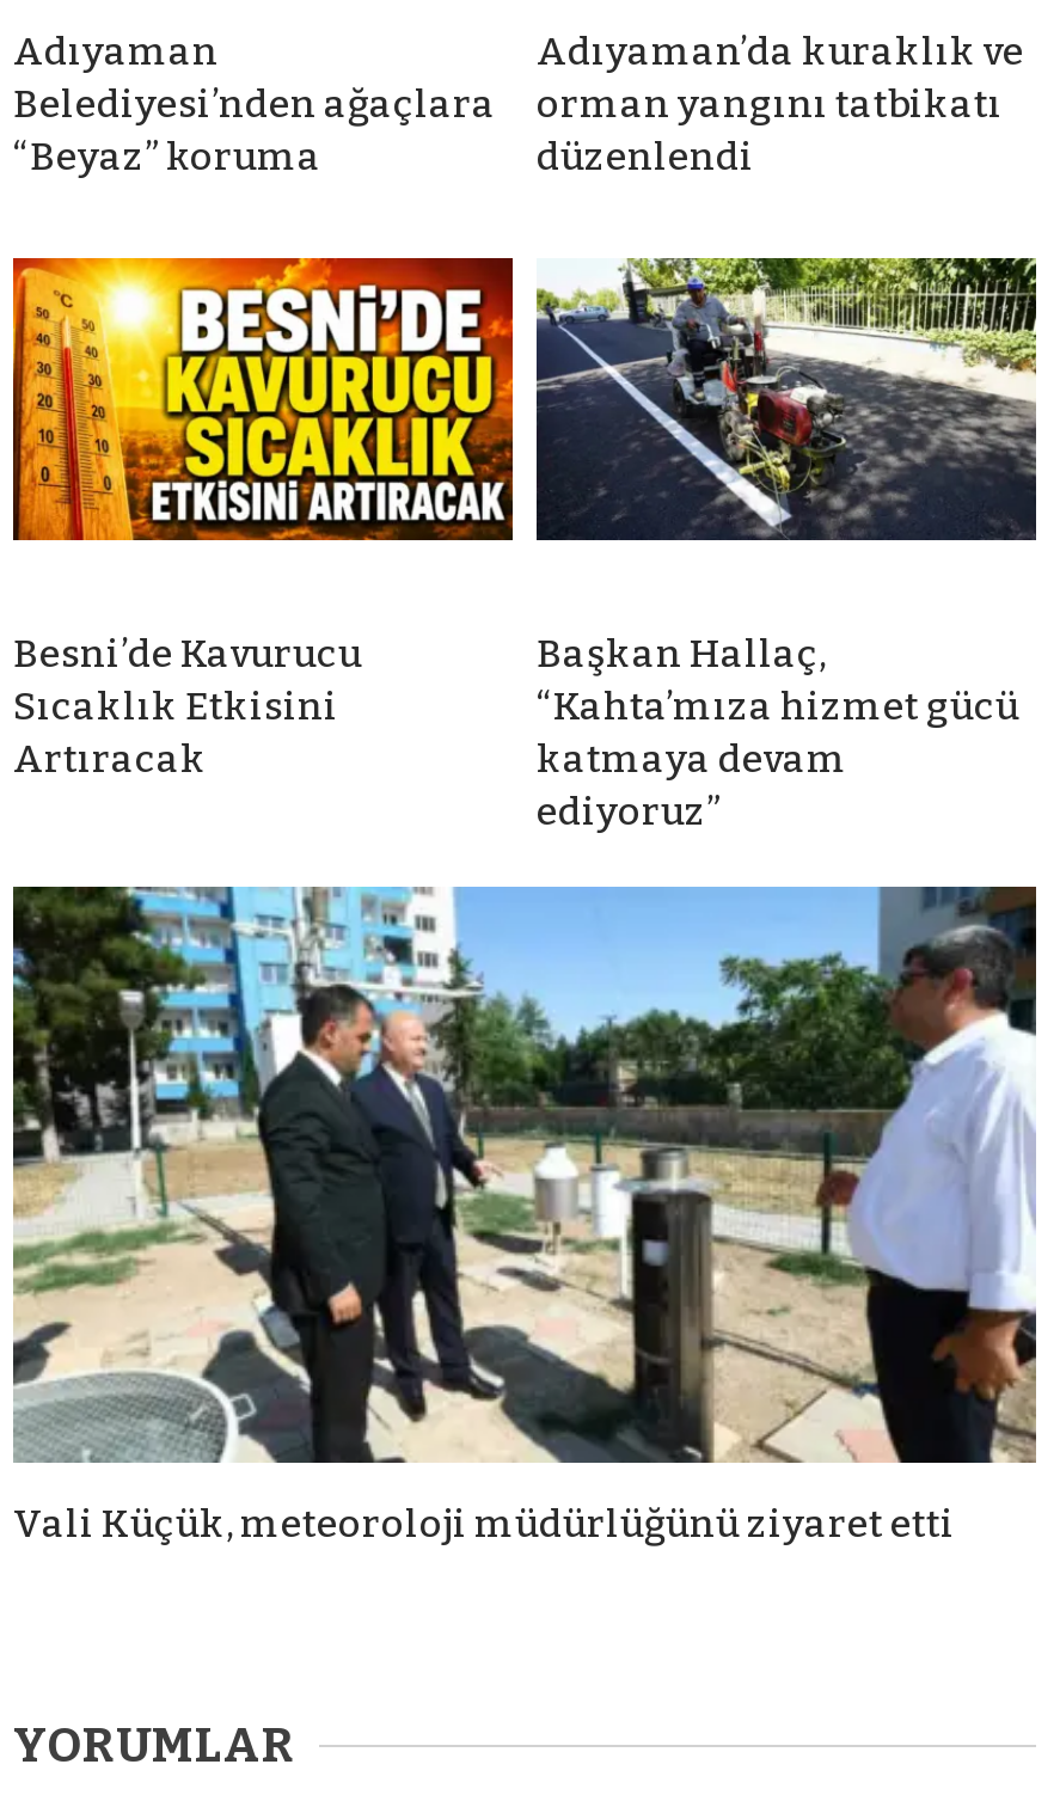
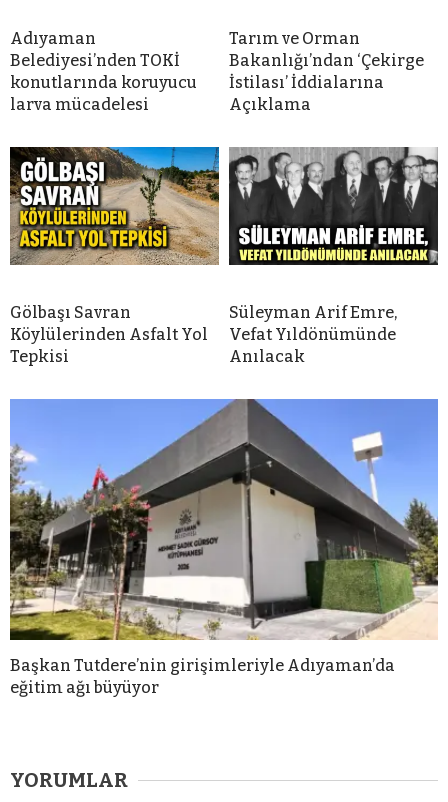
- Adıyaman’da kuraklık ve
- orman yangını tatbikatı
- düzenlendi
+ Tarım ve Orman
+ Bakanlığı’ndan ‘Çekirge
+ İstilası’ İddialarına
+ Açıklama

- Belediyesi’nden ağaçlara
- “Beyaz” koruma
+ Belediyesi’nden TOKİ
+ konutlarında koruyucu
+ larva mücadelesi

- [image]
- Besni’de Kavurucu
- Sıcaklık Etkisini
- Artıracak
+ [image]
+ Gölbaşı Savran
+ Köylülerinden Asfalt Yol
+ Tepkisi

- [image]
- Başkan Hallaç,
- “Kahta’mıza hizmet gücü
- katmaya devam
- ediyoruz”
+ [image]
+ Süleyman Arif Emre,
+ Vefat Yıldönümünde
+ Anılacak

- [image]
- Vali Küçük, meteoroloji müdürlüğünü ziyaret etti
+ [image]
+ Başkan Tutdere’nin girişimleriyle Adıyaman’da
+ eğitim ağı büyüyor
